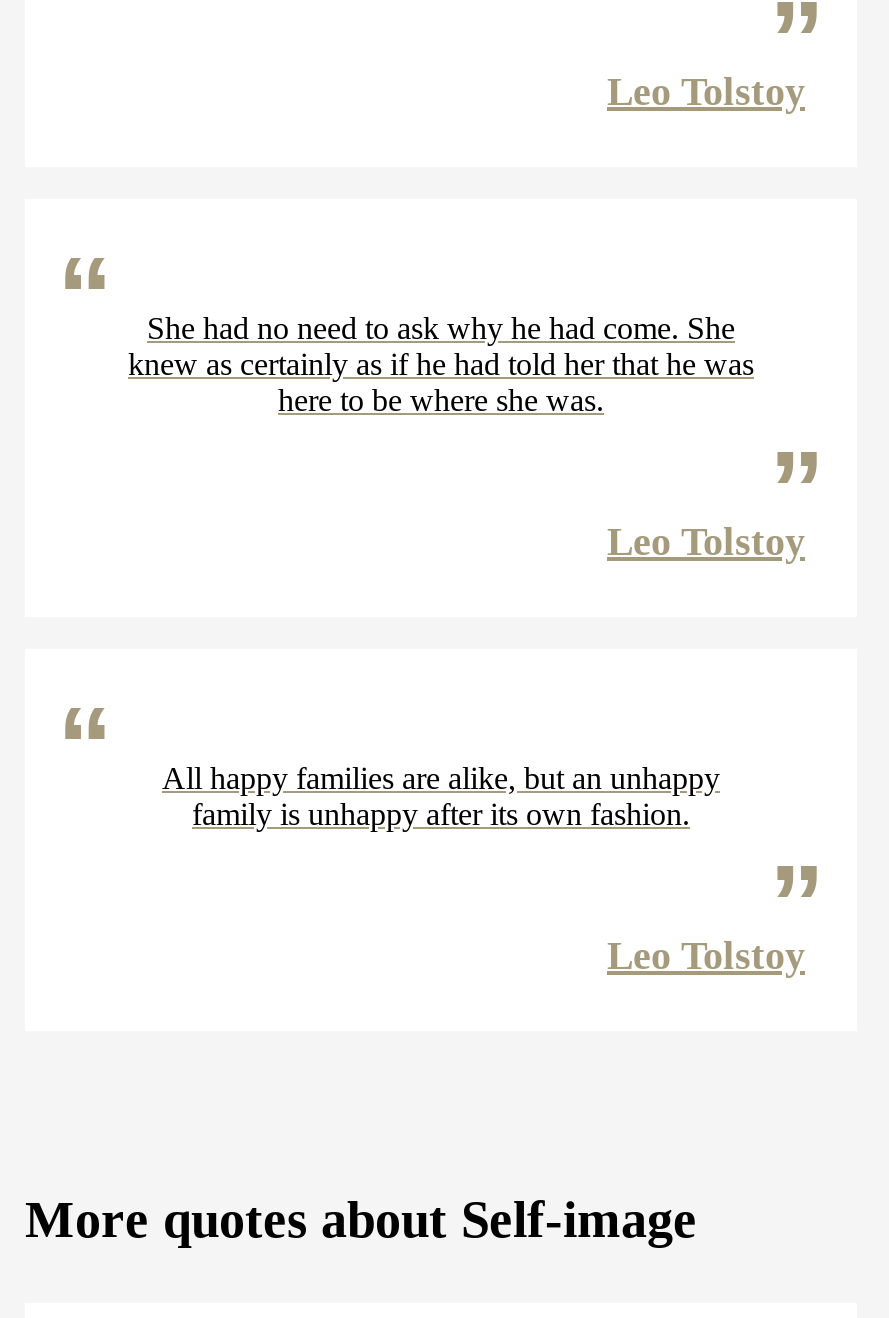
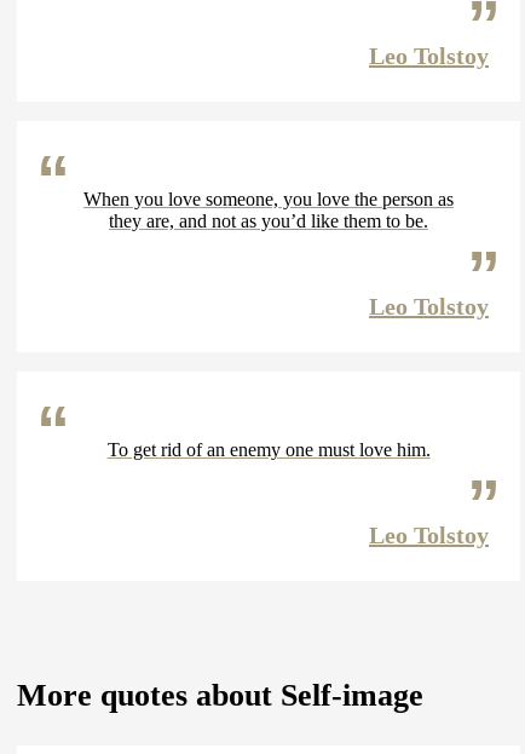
- She had no need to ask why he had come. She
- knew as certainly as if he had told her that he was
- here to be where she was.
+ When you love someone, you love the person as
+ they are, and not as you’d like them to be.

- All happy families are alike, but an unhappy
- family is unhappy after its own fashion.
+ To get rid of an enemy one must love him.
